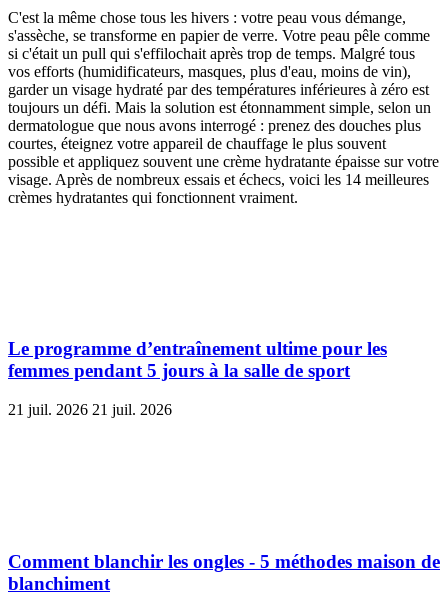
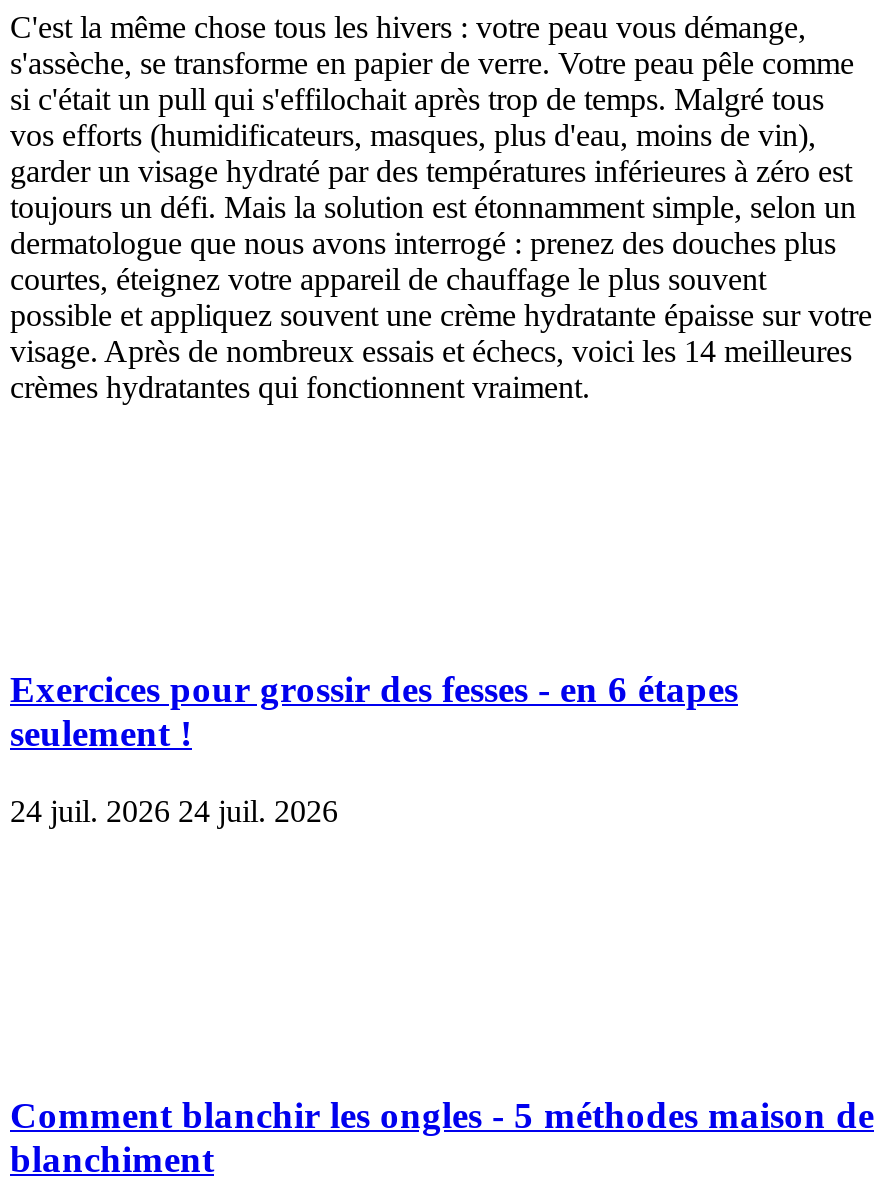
- Le programme d’entraînement ultime pour les
- femmes pendant 5 jours à la salle de sport
+ Exercices pour grossir des fesses - en 6 étapes
+ seulement !

- 21 juil. 2026 21 juil. 2026
+ 24 juil. 2026 24 juil. 2026
